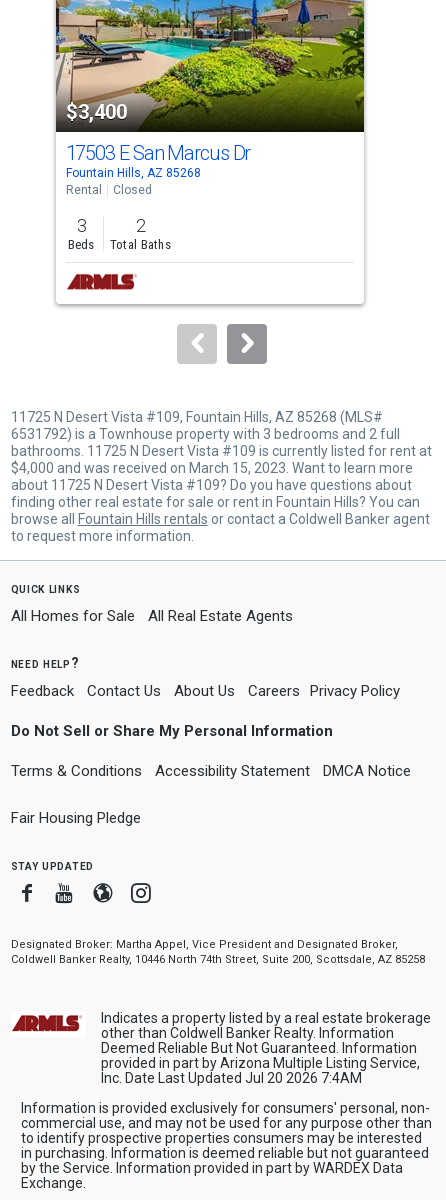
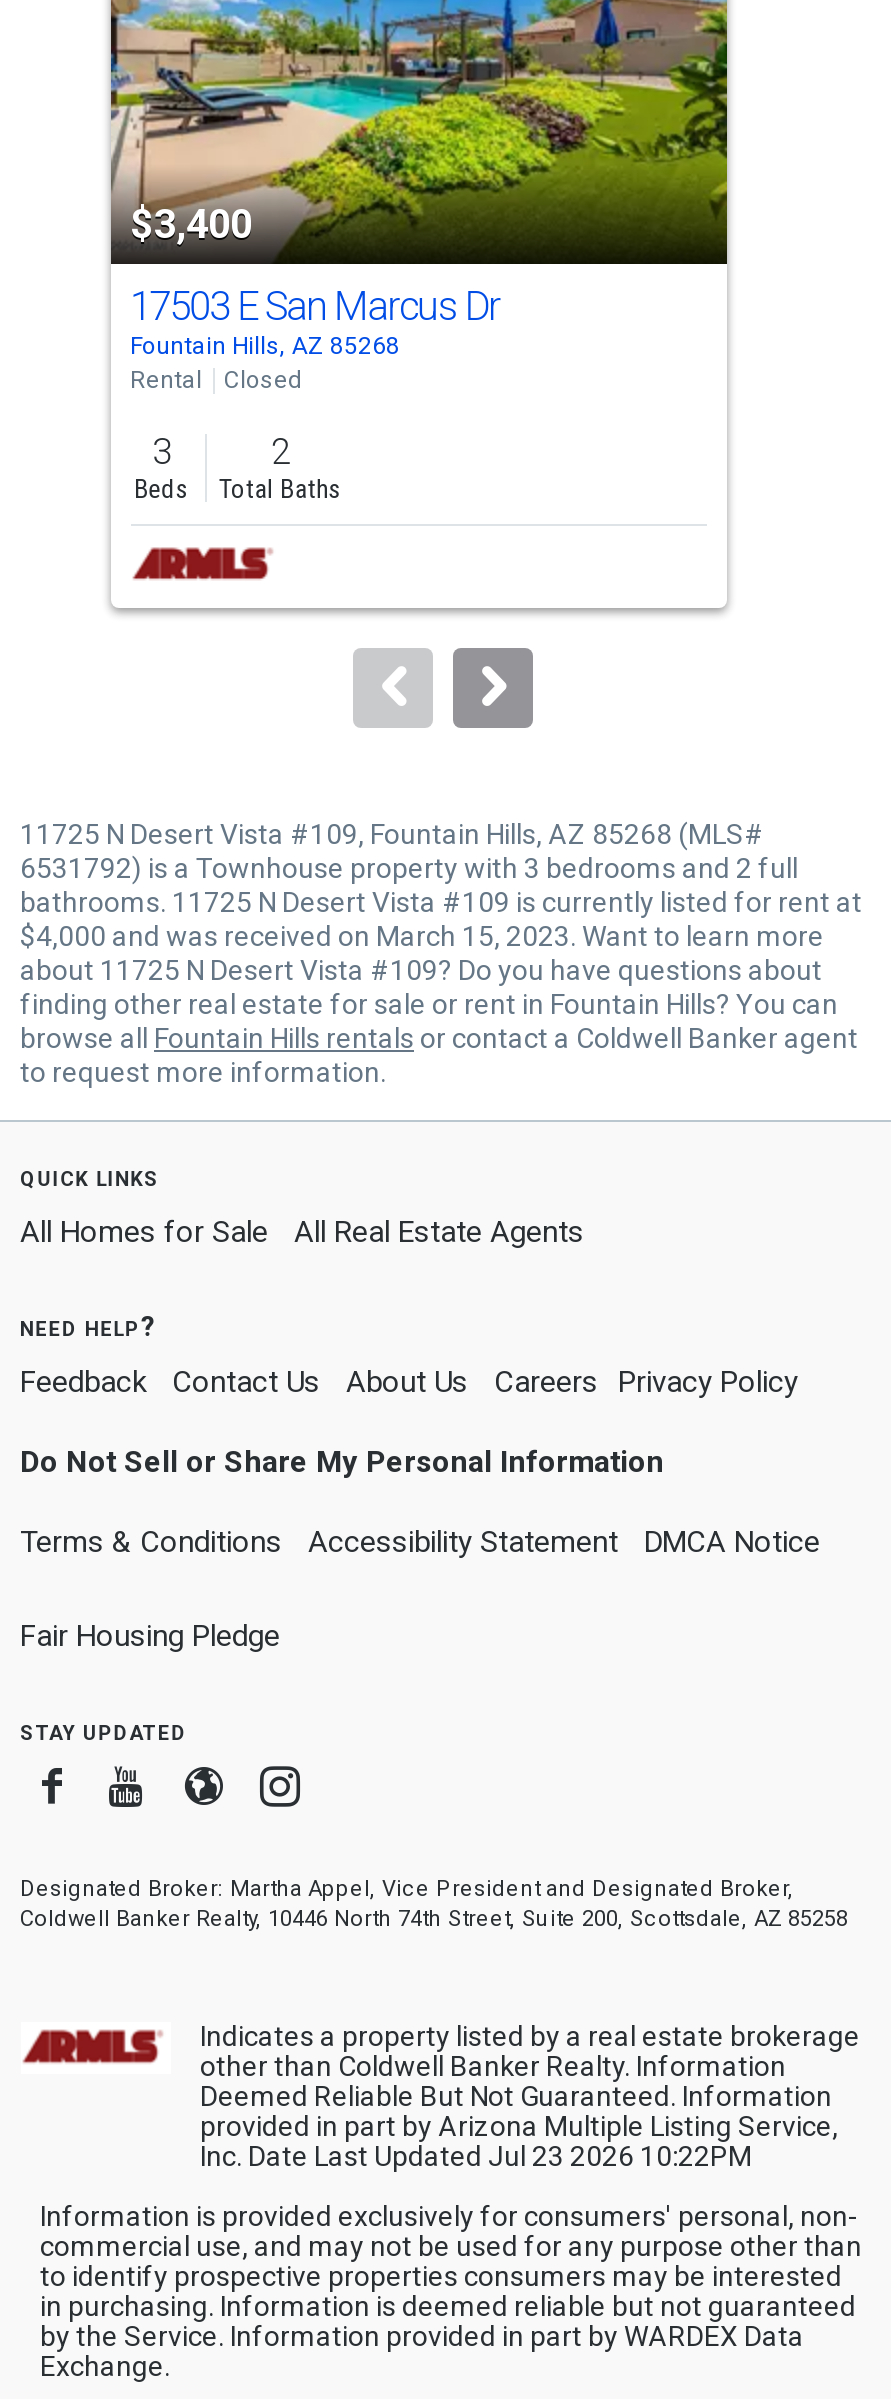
- Inc. Date Last Updated Jul 20 2026 7:4AM
+ Inc. Date Last Updated Jul 23 2026 10:22PM
